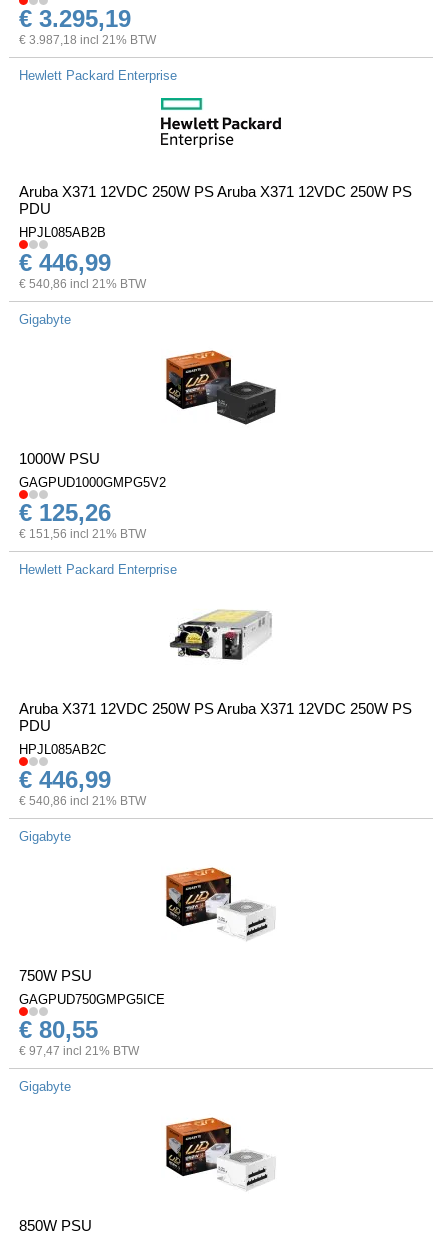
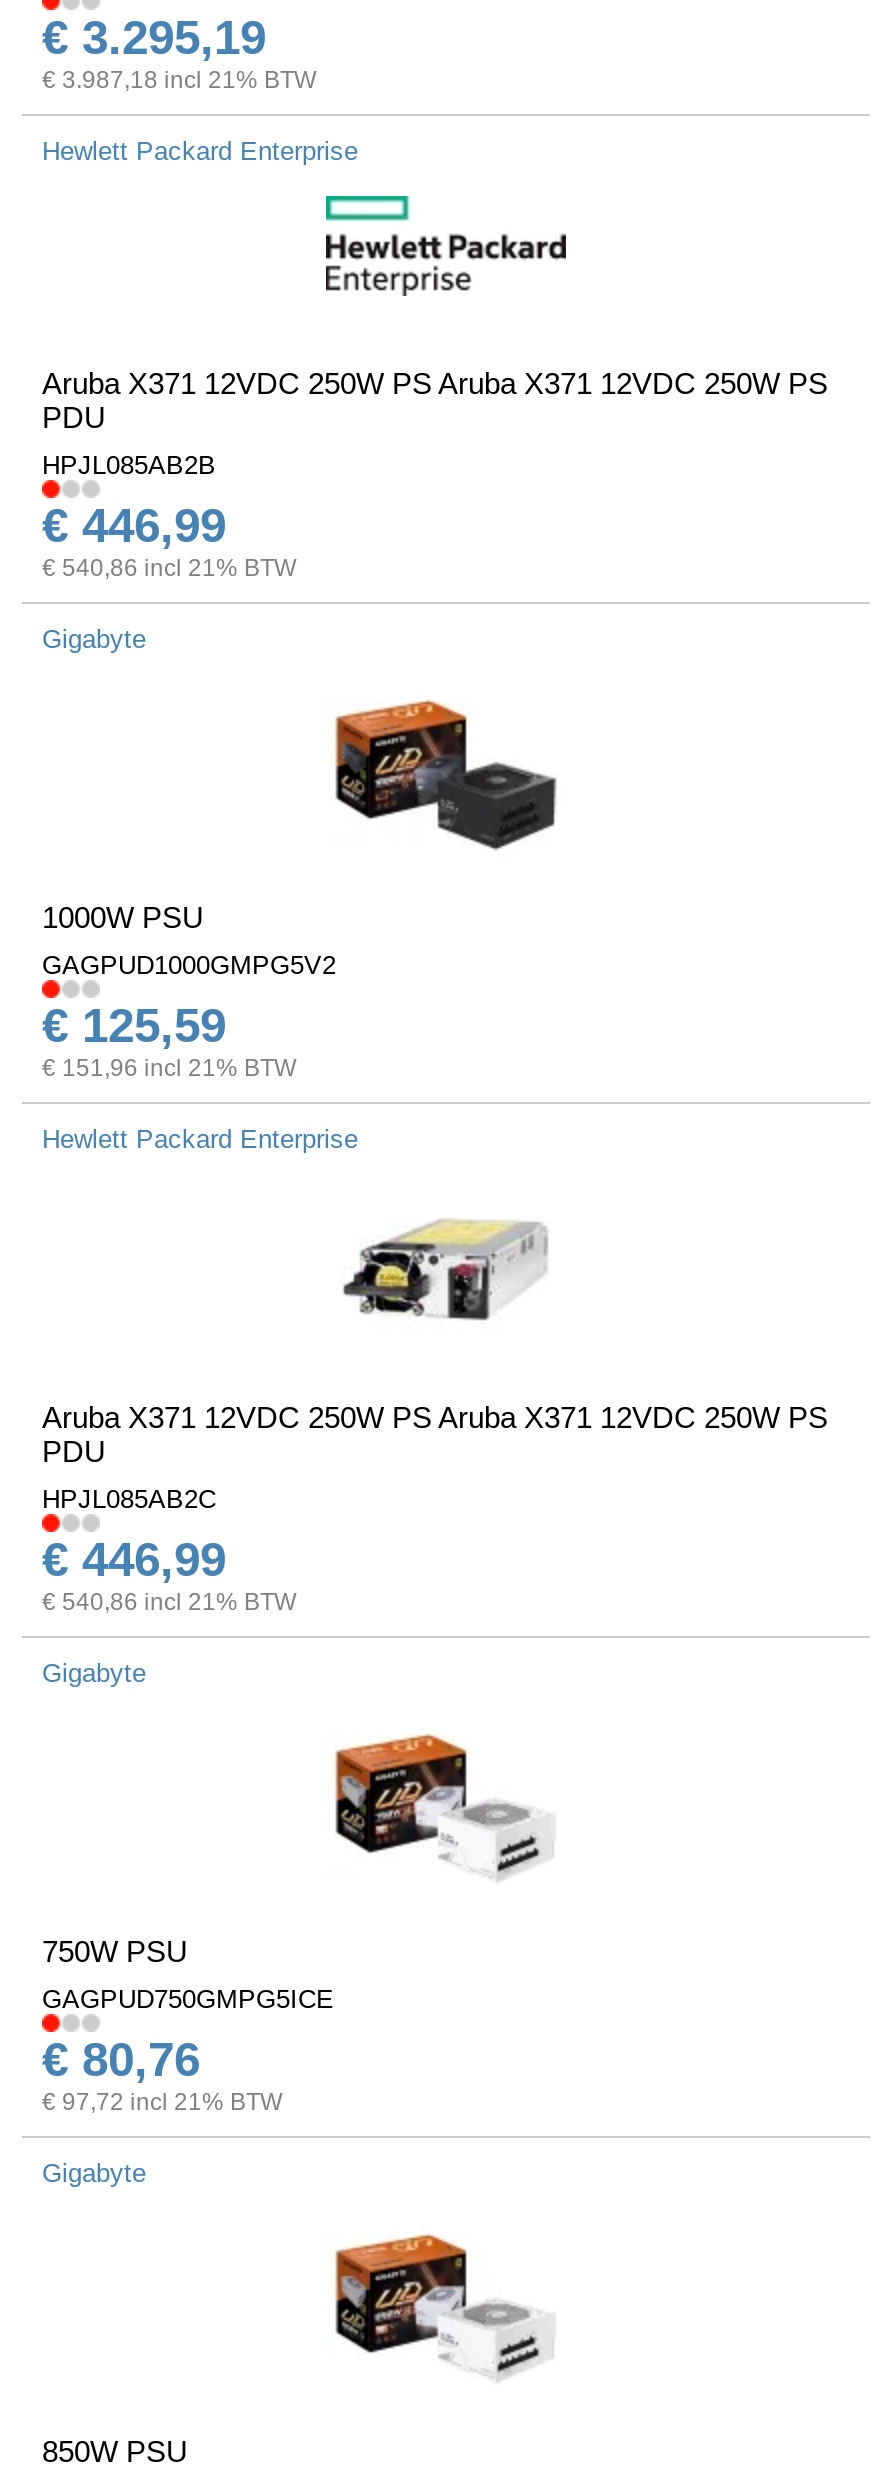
- € 125,26
+ € 125,59

- € 151,56 incl 21% BTW
+ € 151,96 incl 21% BTW

- € 80,55
+ € 80,76

- € 97,47 incl 21% BTW
+ € 97,72 incl 21% BTW
